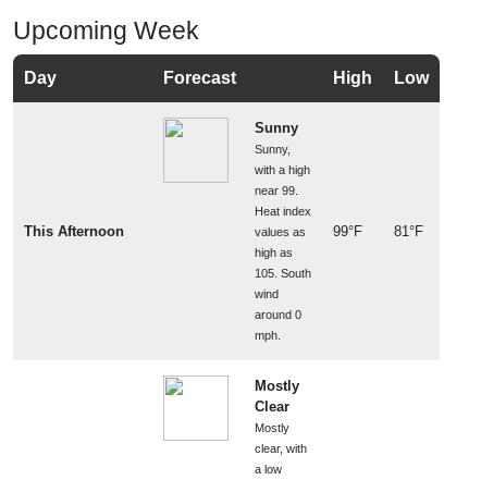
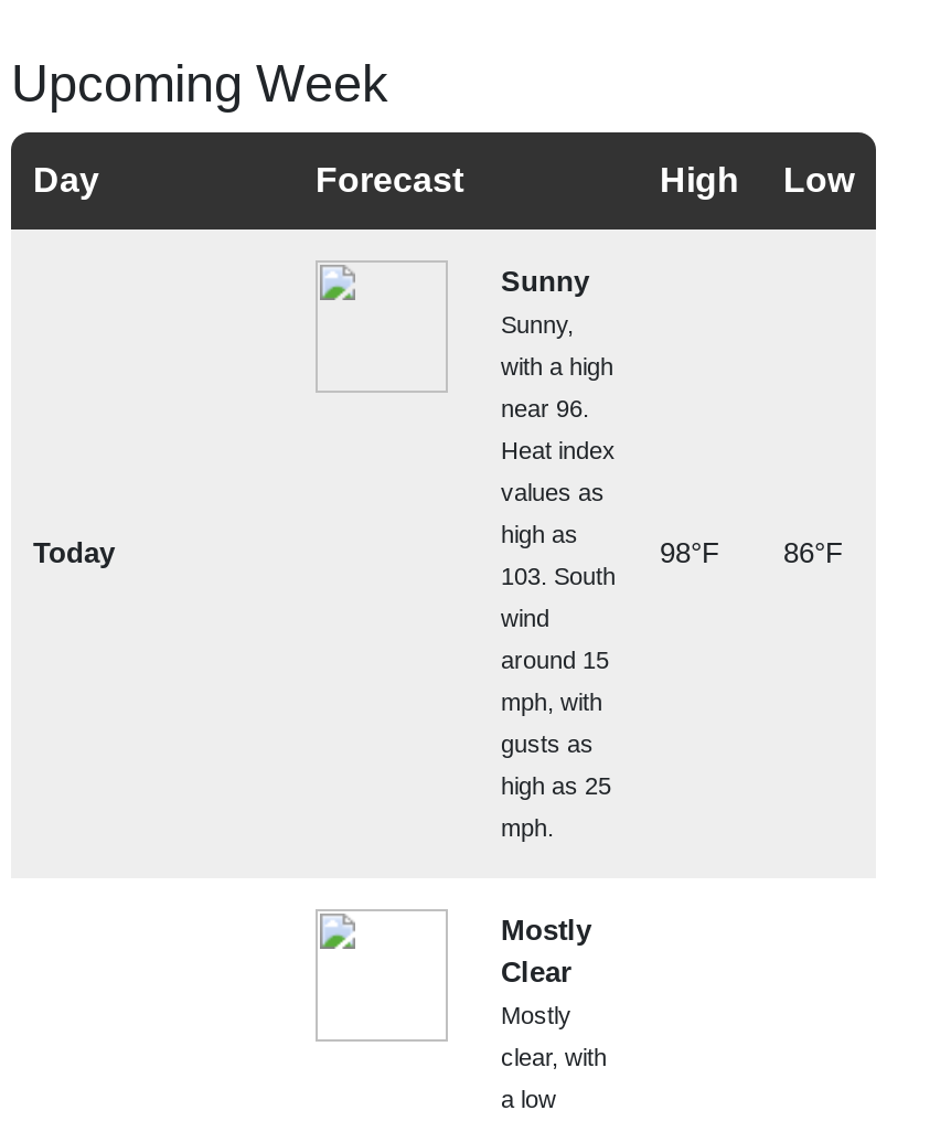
- near 99.
+ near 96.

- This Afternoon
+ Today

- 99°F
- 81°F
+ 98°F
+ 86°F

- 105. South
+ 103. South

- around 0
+ around 15
+ mph, with
+ gusts as
+ high as 25
